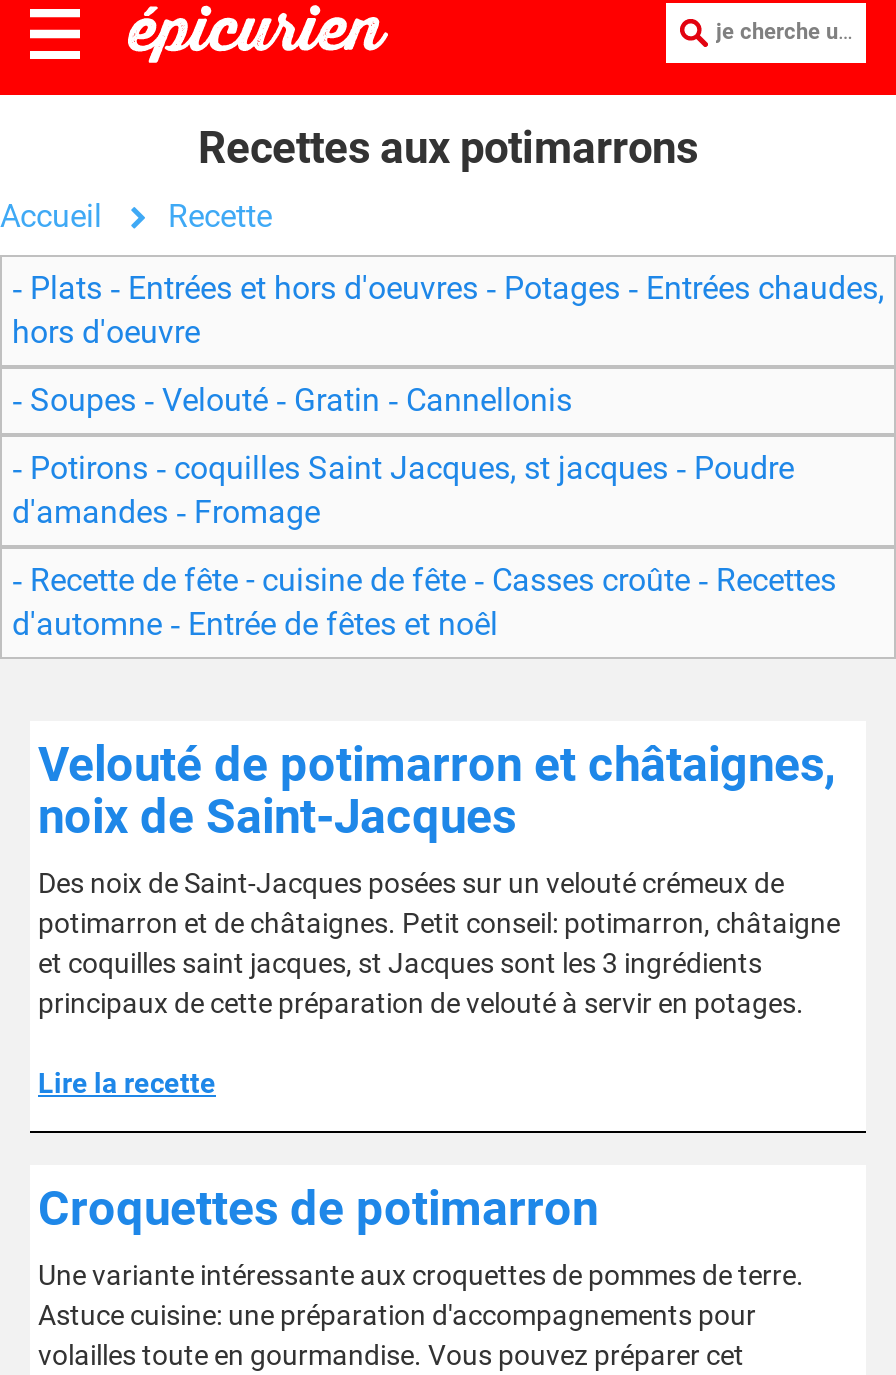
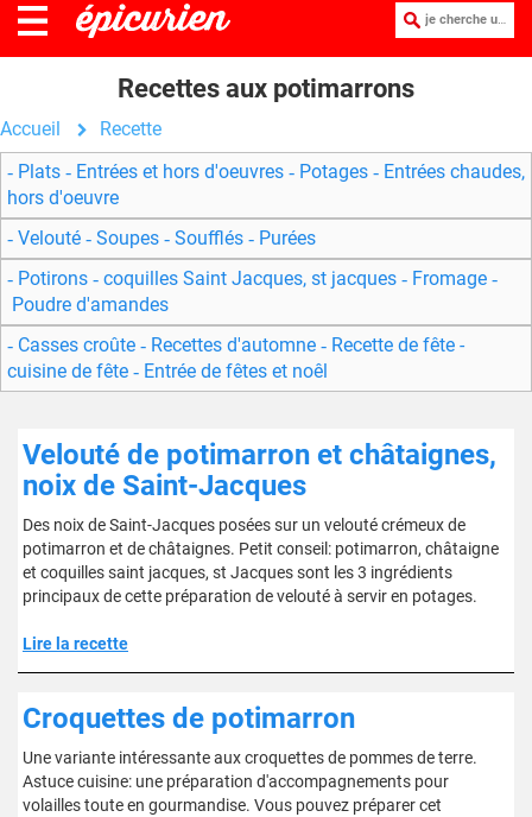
- Soupes Velouté Gratin Cannellonis
+ Velouté Soupes Soufflés Purées

- Potirons coquilles Saint Jacques, st jacques Poudre
- d'amandes Fromage
+ Potirons coquilles Saint Jacques, st jacques Fromage
+ Poudre d'amandes

- Recette de fête - cuisine de fête Casses croûte Recettes
- d'automne Entrée de fêtes et noêl
+ Casses croûte Recettes d'automne Recette de fête -
+ cuisine de fête Entrée de fêtes et noêl
